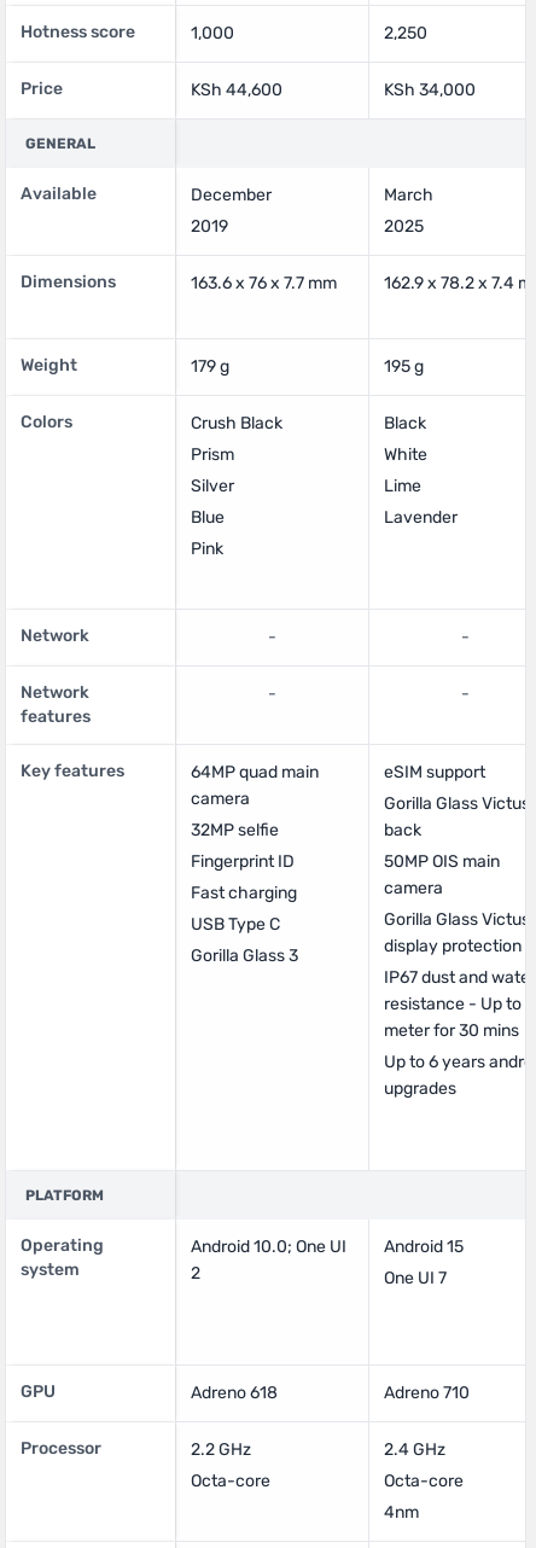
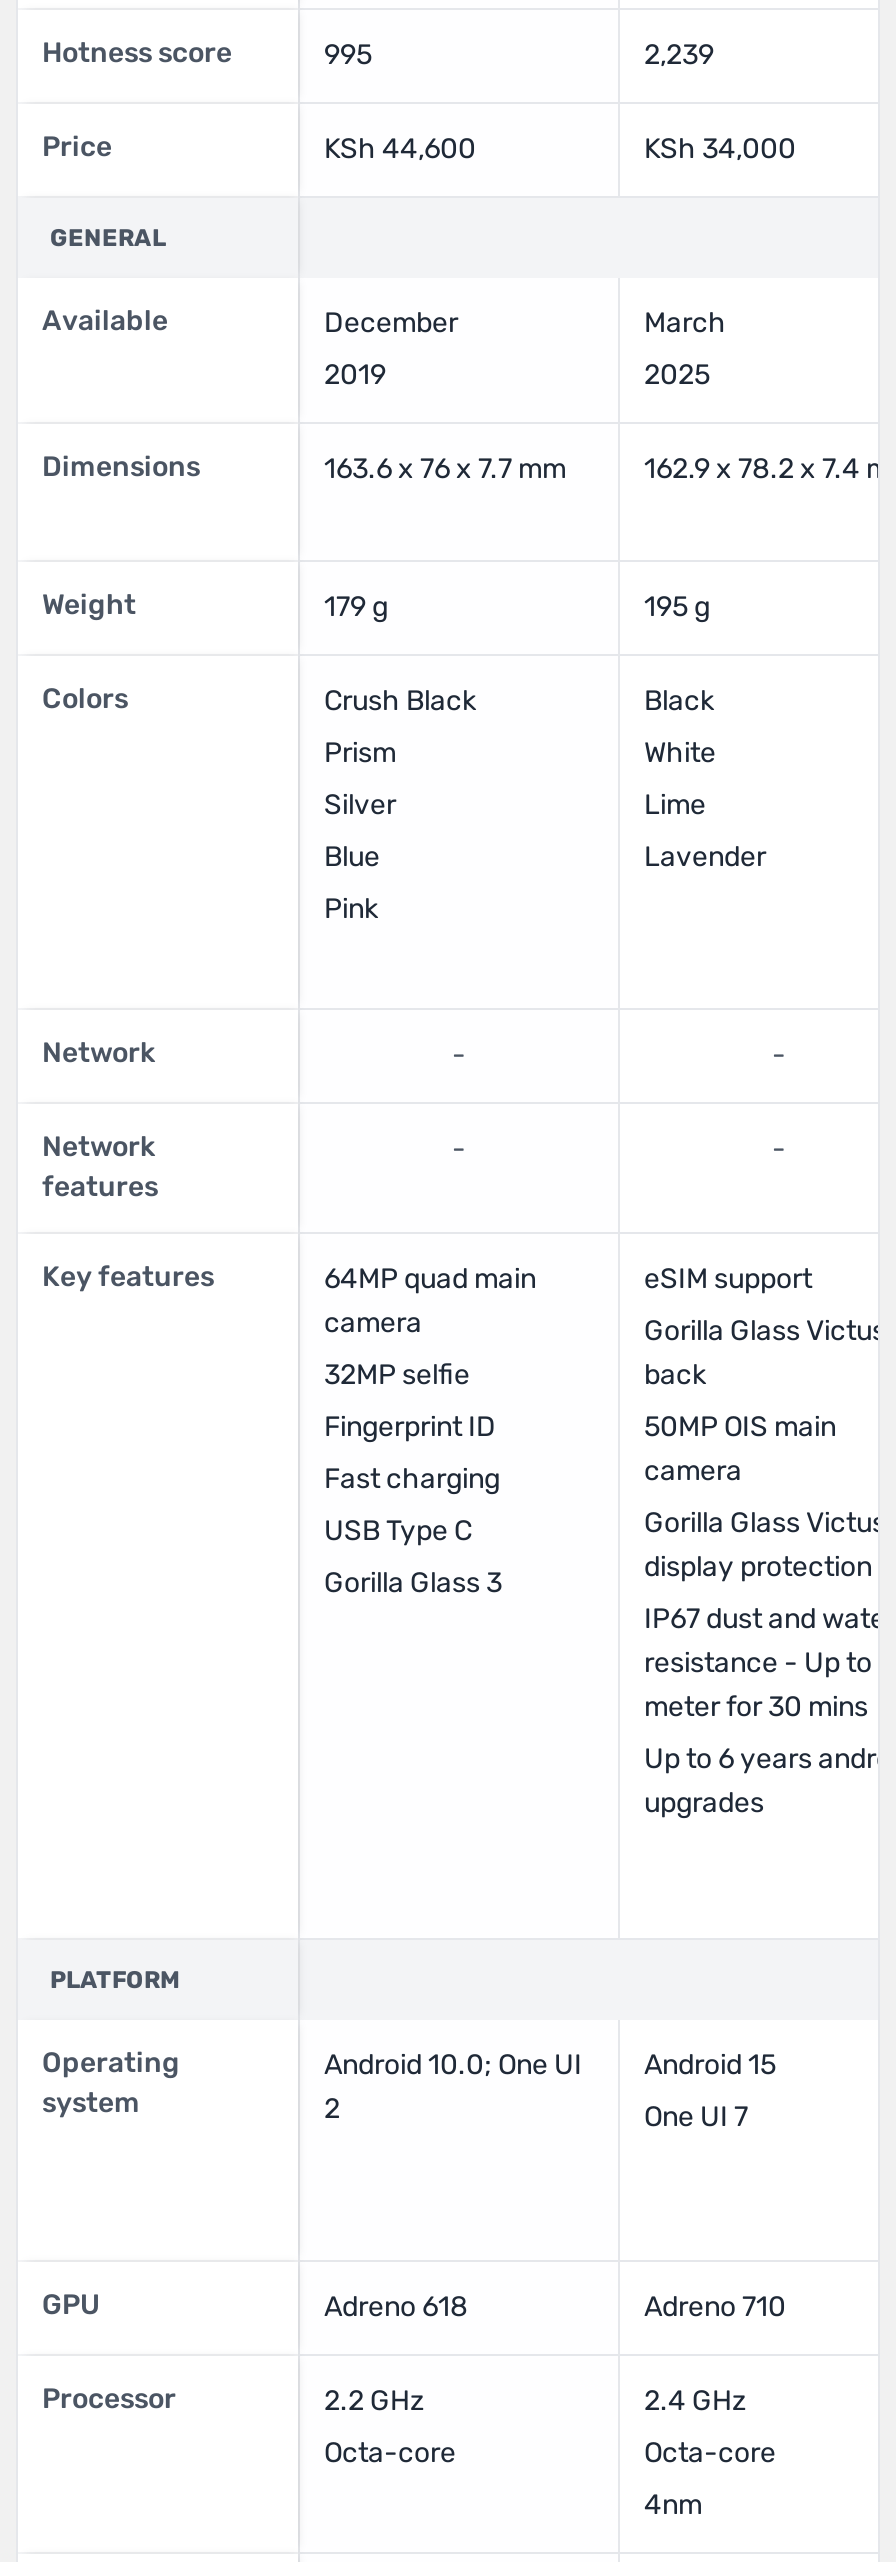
- 1,000
+ 995

- 2,250
+ 2,239
